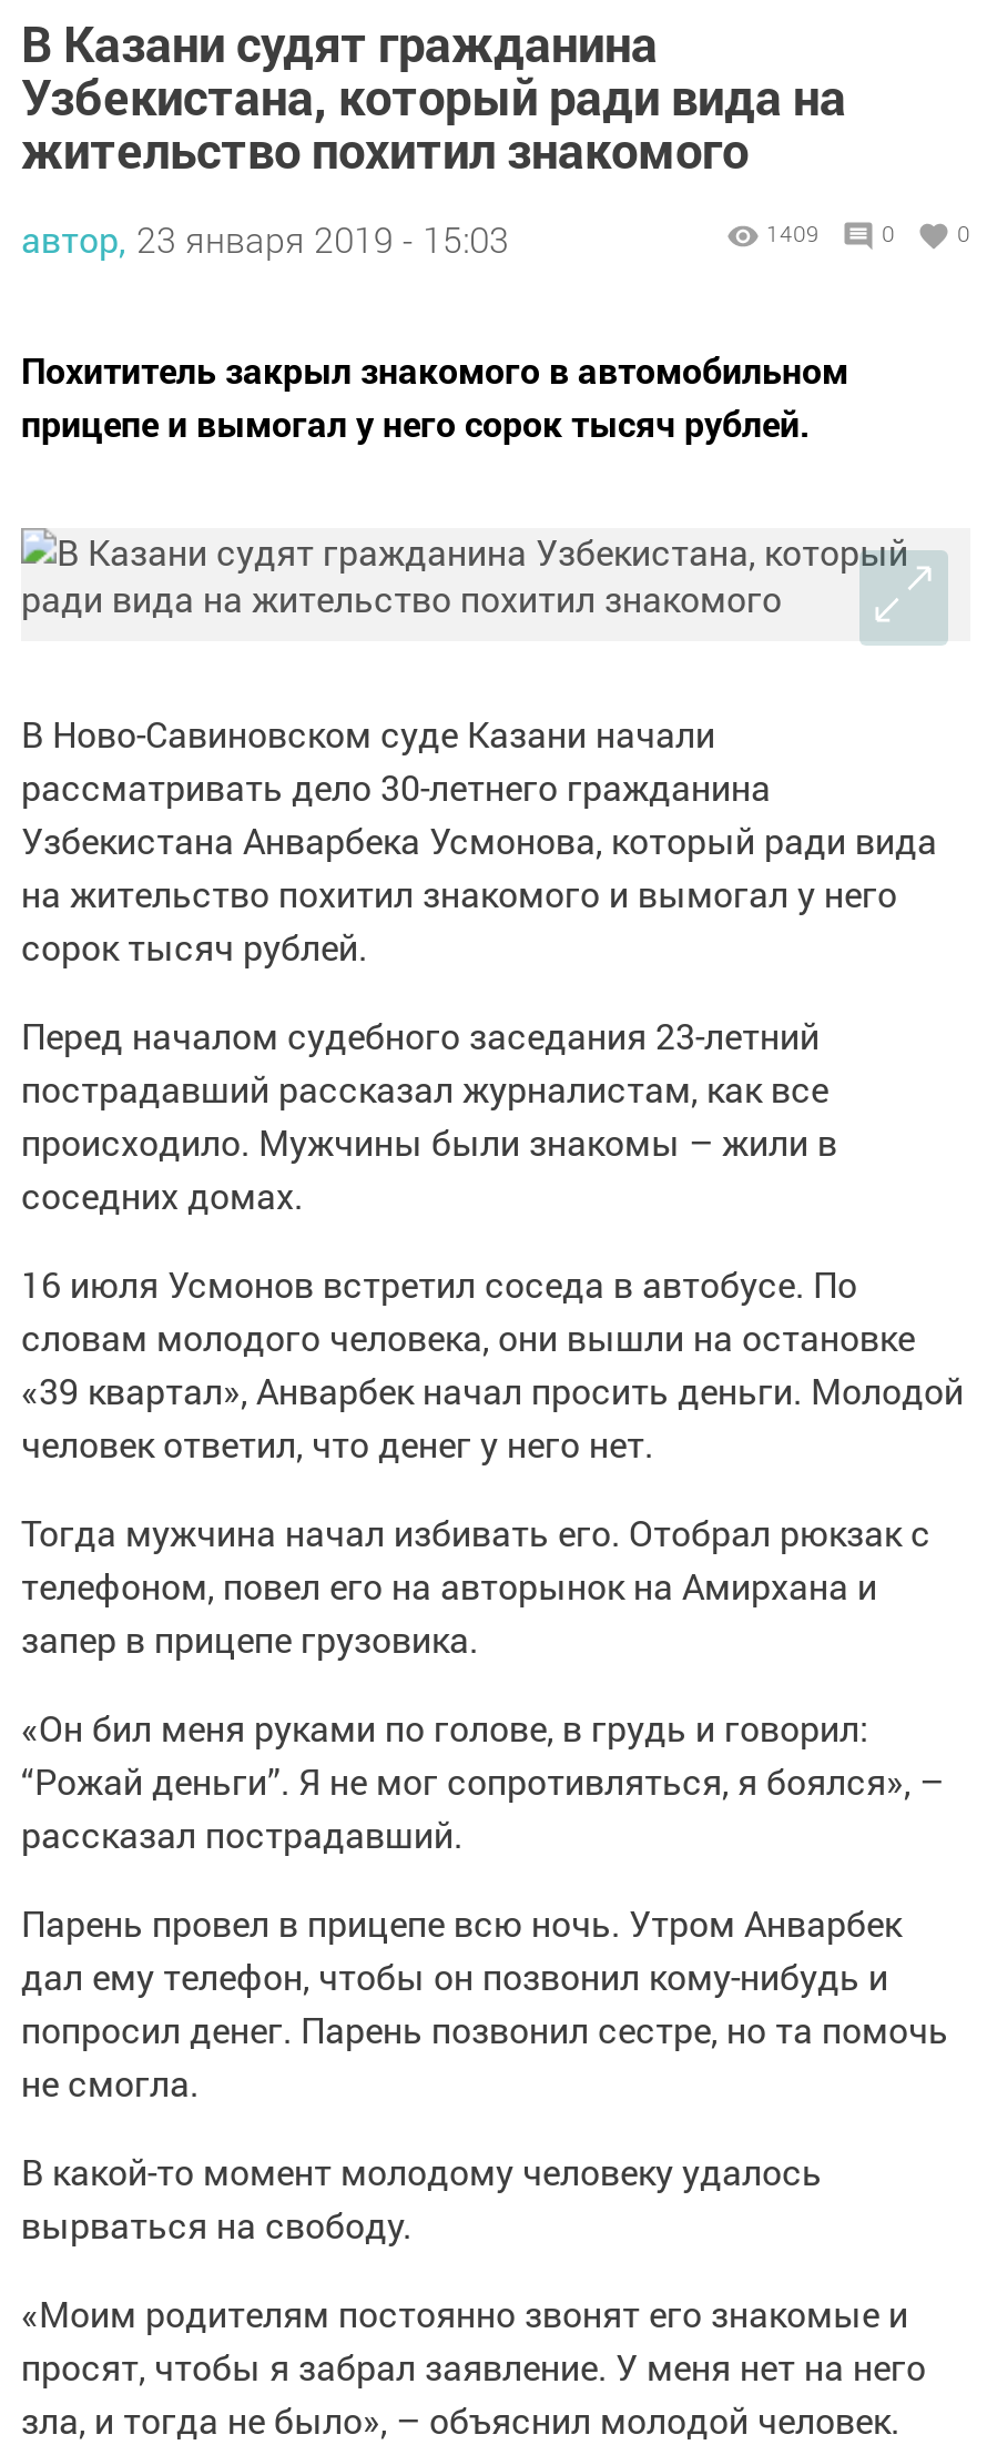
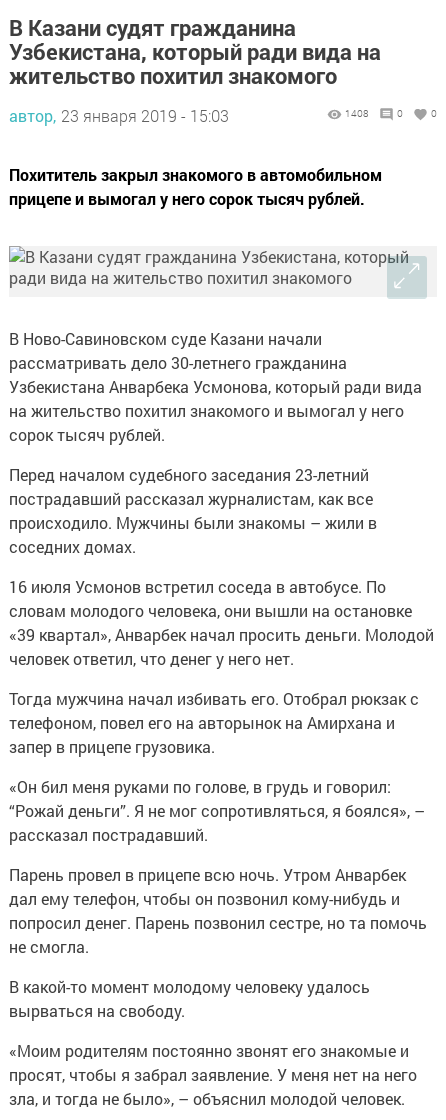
- 1409
+ 1408
